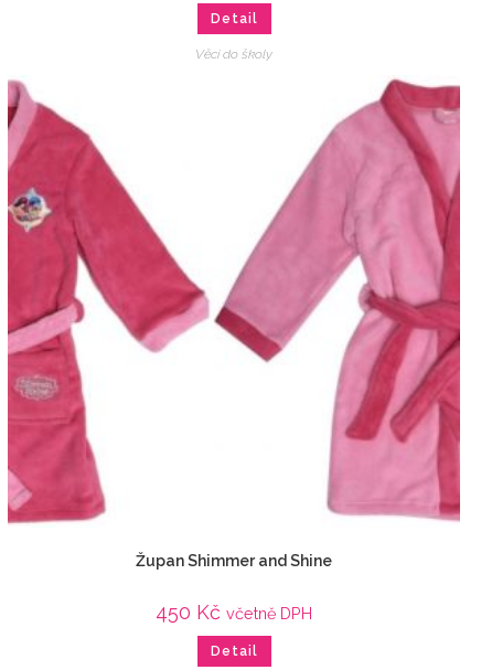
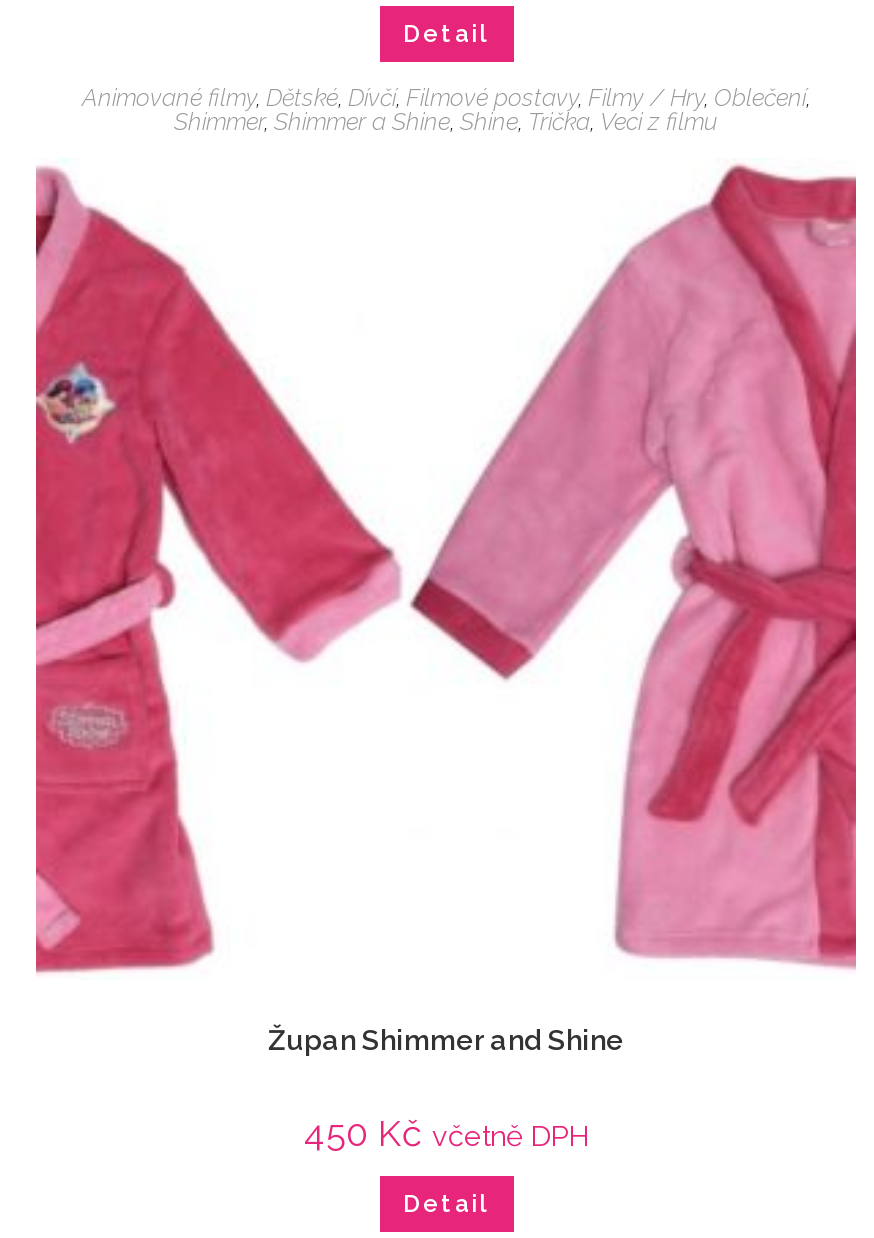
- Věci do školy
+ Animované filmy, Dětské, Dívčí, Filmové postavy, Filmy / Hry, Oblečení
+ Shimmer,Shimmer a Shine,Shine,Trička, Veci z filmu
